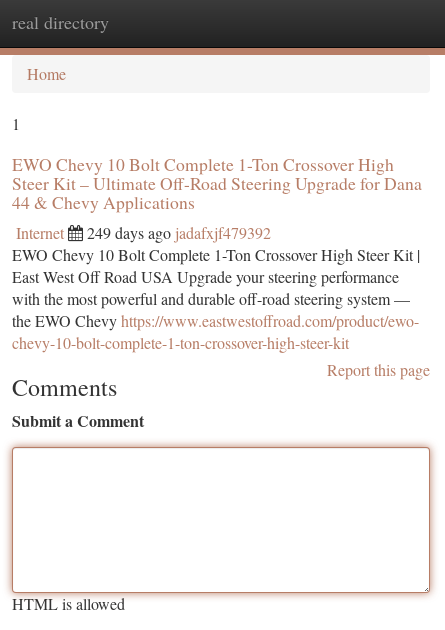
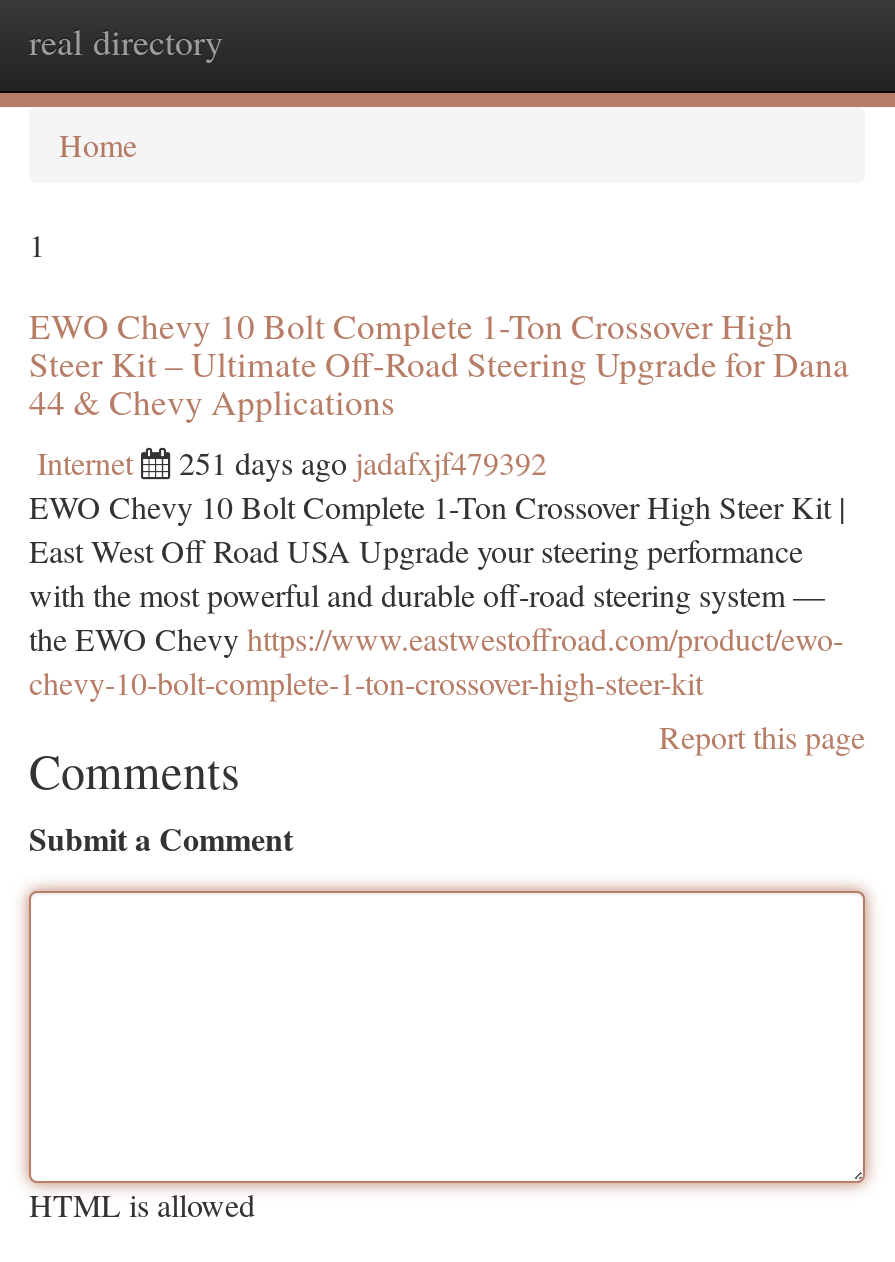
- 249 days ago jadafxjf479392
+ 251 days ago jadafxjf479392
